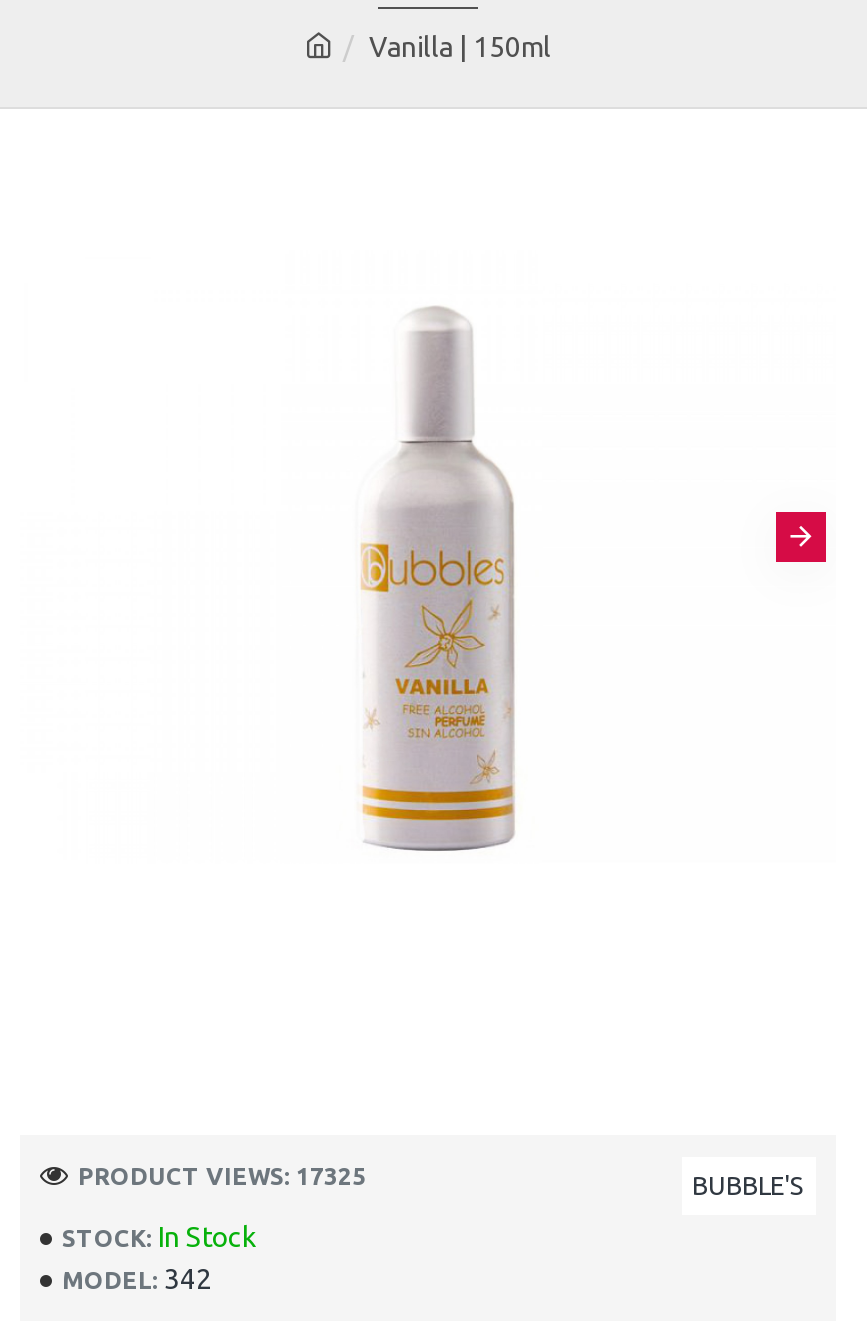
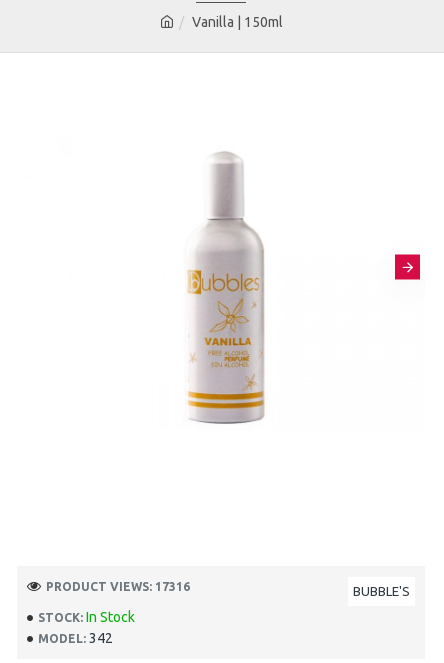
- PRODUCT VIEWS: 17325
+ PRODUCT VIEWS: 17316
